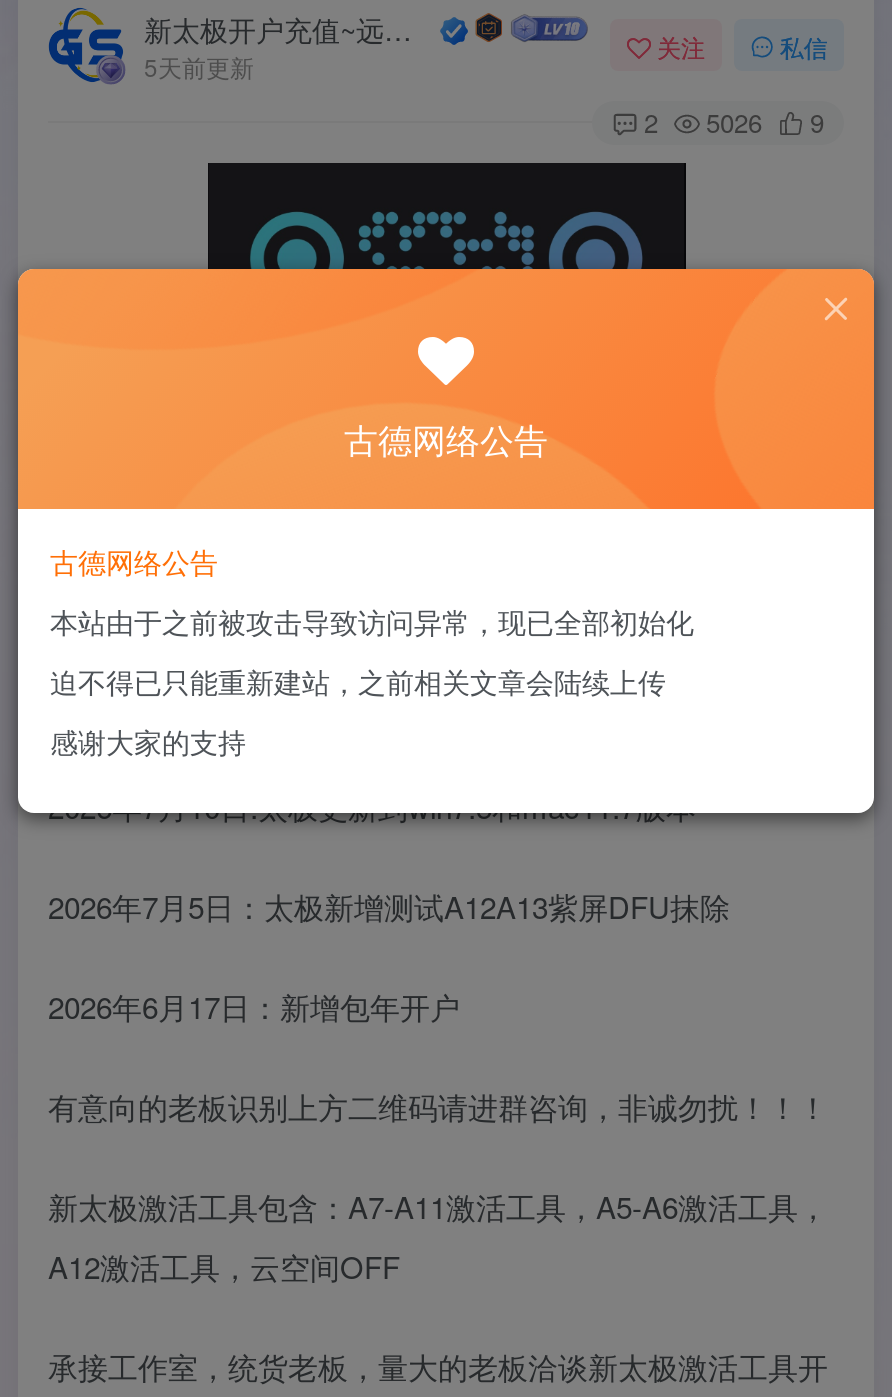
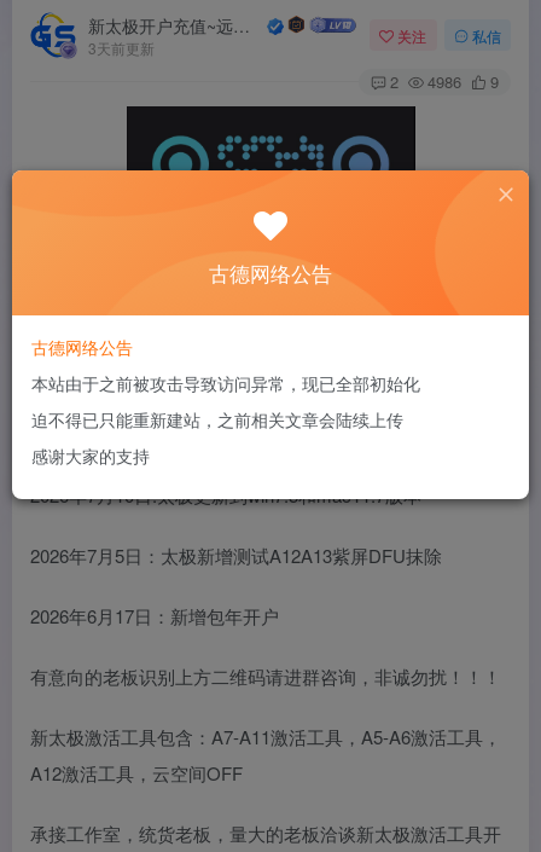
- 5天前更新
+ 3天前更新

- 2 5026 9
+ 2 4986 9
